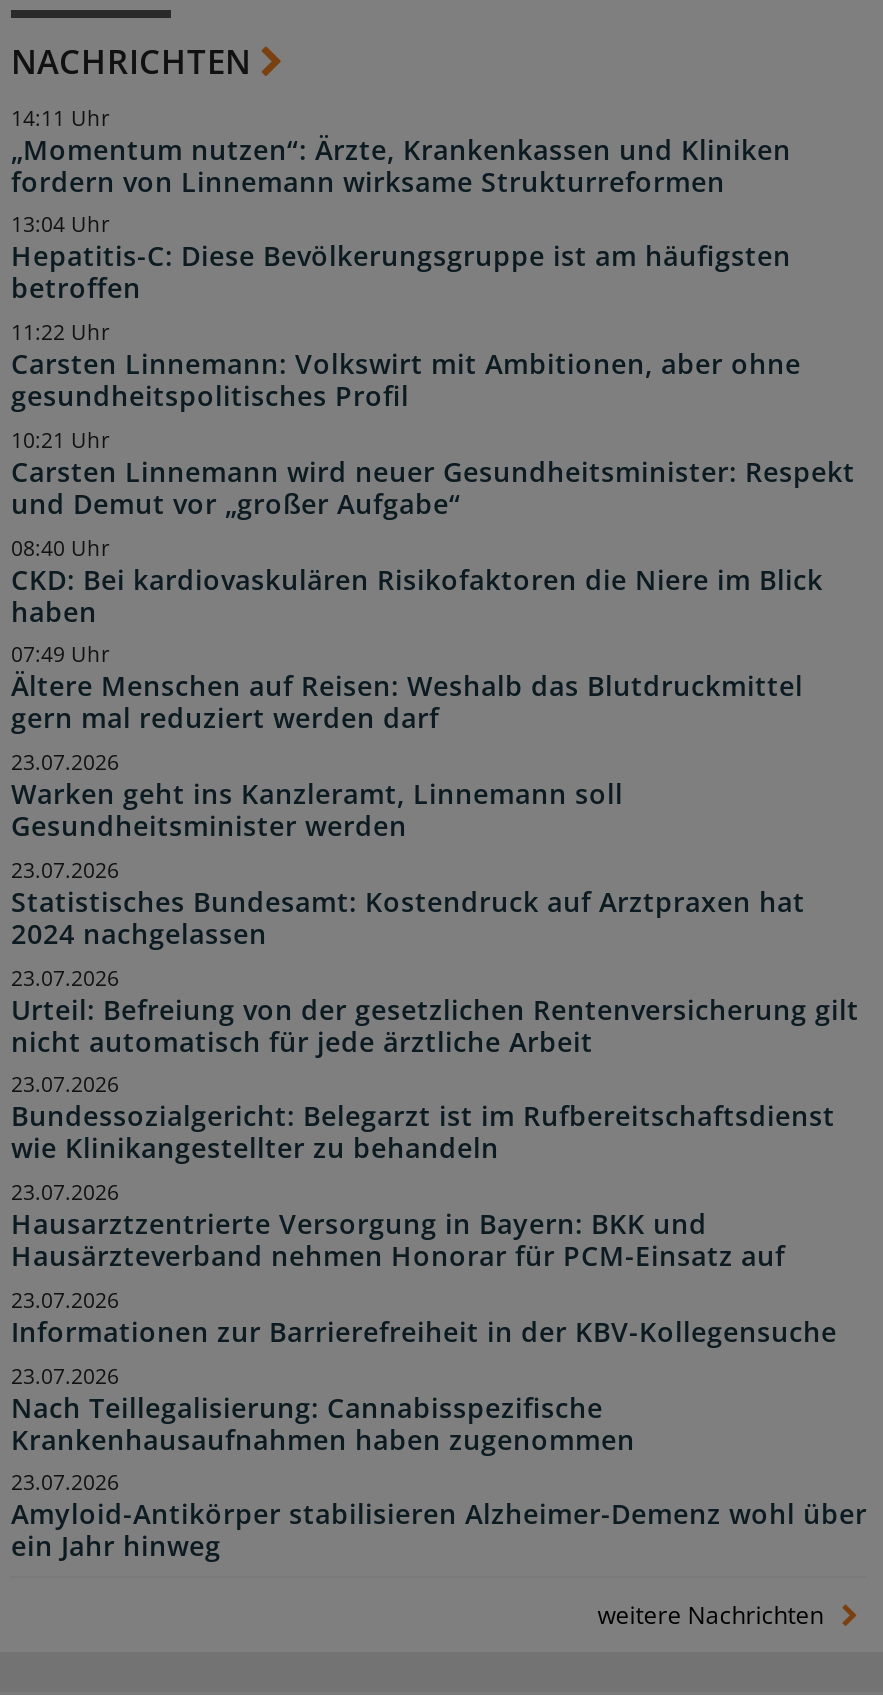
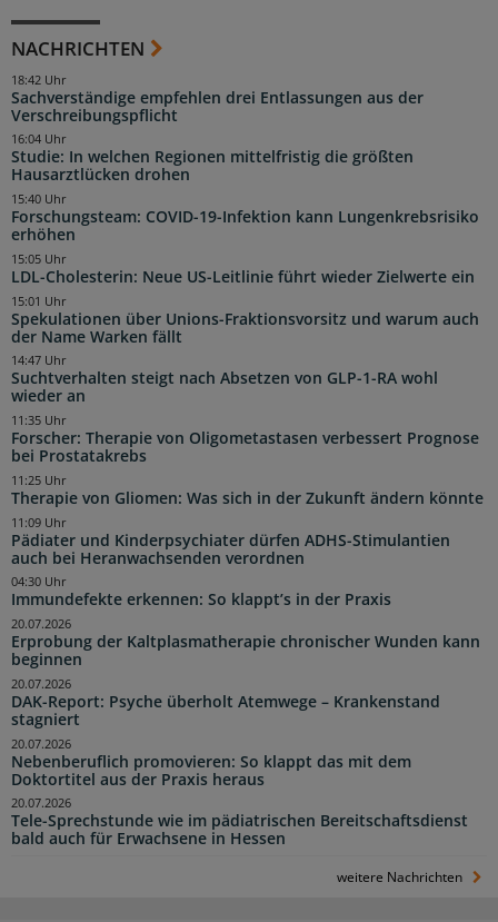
- 14:11 Uhr
+ 18:42 Uhr

- „Momentum nutzen“: Ärzte, Krankenkassen und Kliniken
- fordern von Linnemann wirksame Strukturreformen
+ Sachverständige empfehlen drei Entlassungen aus der
+ Verschreibungspflicht

- 13:04 Uhr
+ 16:04 Uhr

- Hepatitis-C: Diese Bevölkerungsgruppe ist am häufigsten
- betroffen
+ Studie: In welchen Regionen mittelfristig die größten
+ Hausarztlücken drohen

- 11:22 Uhr
+ 15:40 Uhr

- Carsten Linnemann: Volkswirt mit Ambitionen, aber ohne
- gesundheitspolitisches Profil
+ Forschungsteam: COVID-19-Infektion kann Lungenkrebsrisiko
+ erhöhen

- 10:21 Uhr
+ 15:05 Uhr

- Carsten Linnemann wird neuer Gesundheitsminister: Respekt
- und Demut vor „großer Aufgabe“
+ LDL-Cholesterin: Neue US-Leitlinie führt wieder Zielwerte ein

- 08:40 Uhr
+ 15:01 Uhr

- CKD: Bei kardiovaskulären Risikofaktoren die Niere im Blick
- haben
+ Spekulationen über Unions-Fraktionsvorsitz und warum auch
+ der Name Warken fällt

- 07:49 Uhr
+ 14:47 Uhr

- Ältere Menschen auf Reisen: Weshalb das Blutdruckmittel
- gern mal reduziert werden darf
+ Suchtverhalten steigt nach Absetzen von GLP-1-RA wohl
+ wieder an

- 23.07.2026
+ 11:35 Uhr

- Warken geht ins Kanzleramt, Linnemann soll
- Gesundheitsminister werden
+ Forscher: Therapie von Oligometastasen verbessert Prognose
+ bei Prostatakrebs

- 23.07.2026
+ 11:25 Uhr

- Statistisches Bundesamt: Kostendruck auf Arztpraxen hat
- 2024 nachgelassen
+ Therapie von Gliomen: Was sich in der Zukunft ändern könnte

- 23.07.2026
+ 11:09 Uhr

- Urteil: Befreiung von der gesetzlichen Rentenversicherung gilt
- nicht automatisch für jede ärztliche Arbeit
+ Pädiater und Kinderpsychiater dürfen ADHS-Stimulantien
+ auch bei Heranwachsenden verordnen

- 23.07.2026
+ 04:30 Uhr

- Bundessozialgericht: Belegarzt ist im Rufbereitschaftsdienst
- wie Klinikangestellter zu behandeln
+ Immundefekte erkennen: So klappt’s in der Praxis

- 23.07.2026
+ 20.07.2026

- Hausarztzentrierte Versorgung in Bayern: BKK und
- Hausärzteverband nehmen Honorar für PCM-Einsatz auf
+ Erprobung der Kaltplasmatherapie chronischer Wunden kann
+ beginnen

- 23.07.2026
+ 20.07.2026

- Informationen zur Barrierefreiheit in der KBV-Kollegensuche
+ DAK-Report: Psyche überholt Atemwege – Krankenstand
+ stagniert

- 23.07.2026
+ 20.07.2026

- Nach Teillegalisierung: Cannabisspezifische
- Krankenhausaufnahmen haben zugenommen
+ Nebenberuflich promovieren: So klappt das mit dem
+ Doktortitel aus der Praxis heraus

- 23.07.2026
+ 20.07.2026

- Amyloid-Antikörper stabilisieren Alzheimer-Demenz wohl über
- ein Jahr hinweg
+ Tele-Sprechstunde wie im pädiatrischen Bereitschaftsdienst
+ bald auch für Erwachsene in Hessen
